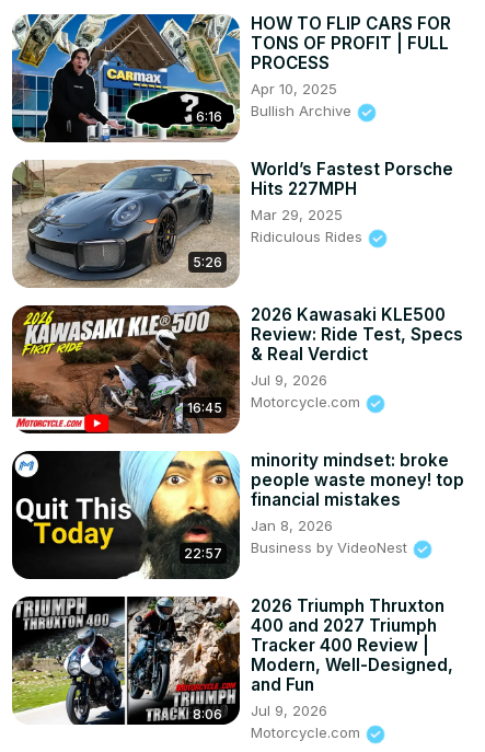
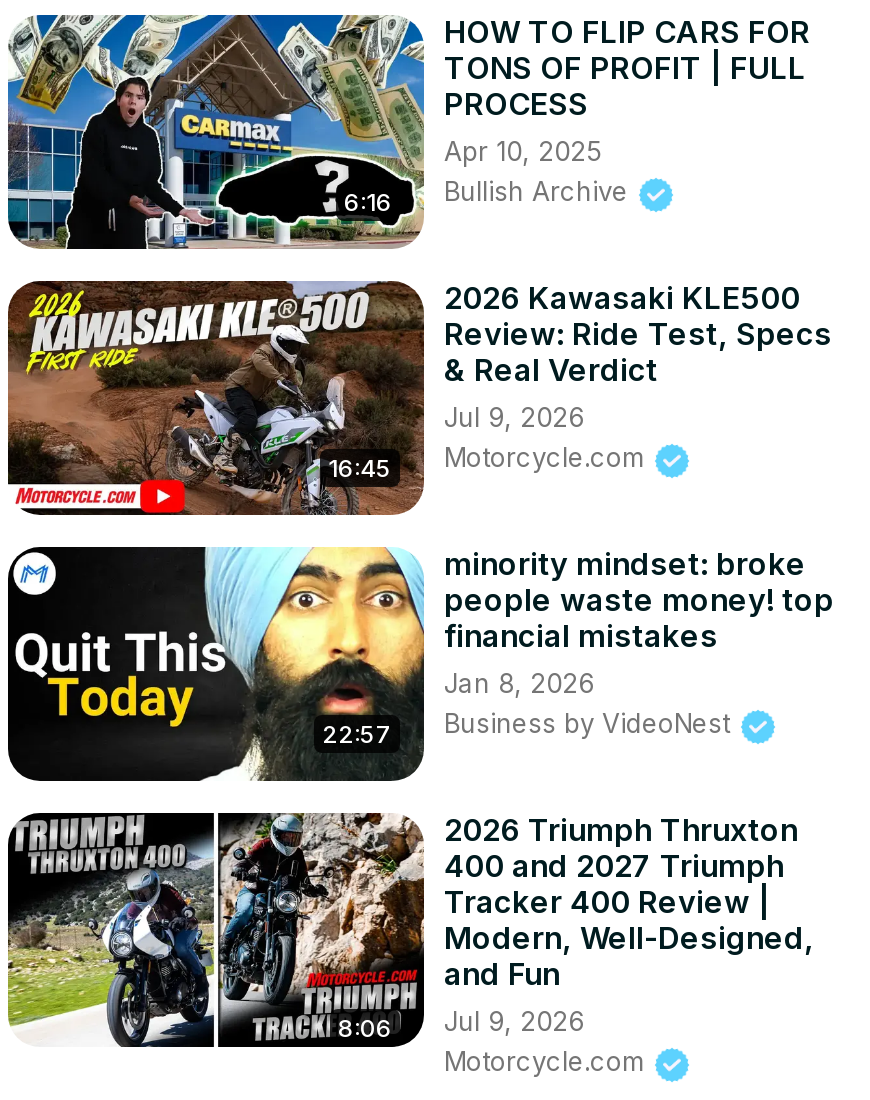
- [image]
- 5:26

- World’s Fastest Porsche
- Hits 227MPH
- Mar 29, 2025
- Ridiculous Rides
